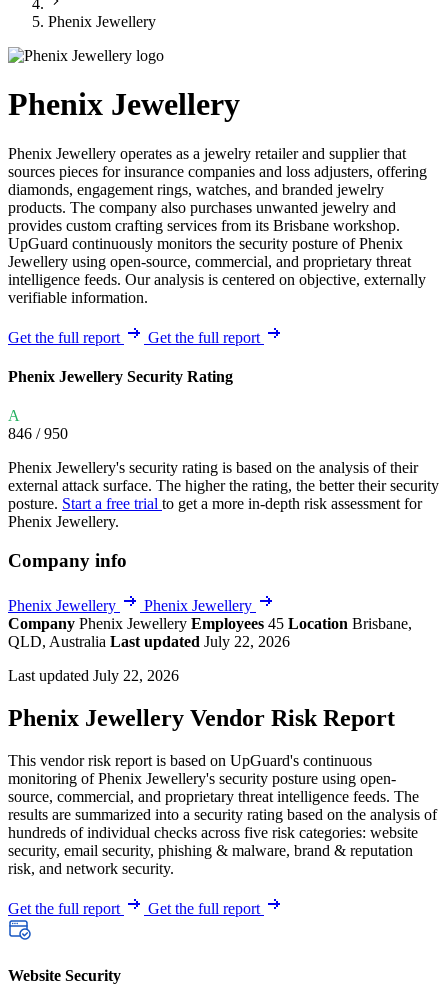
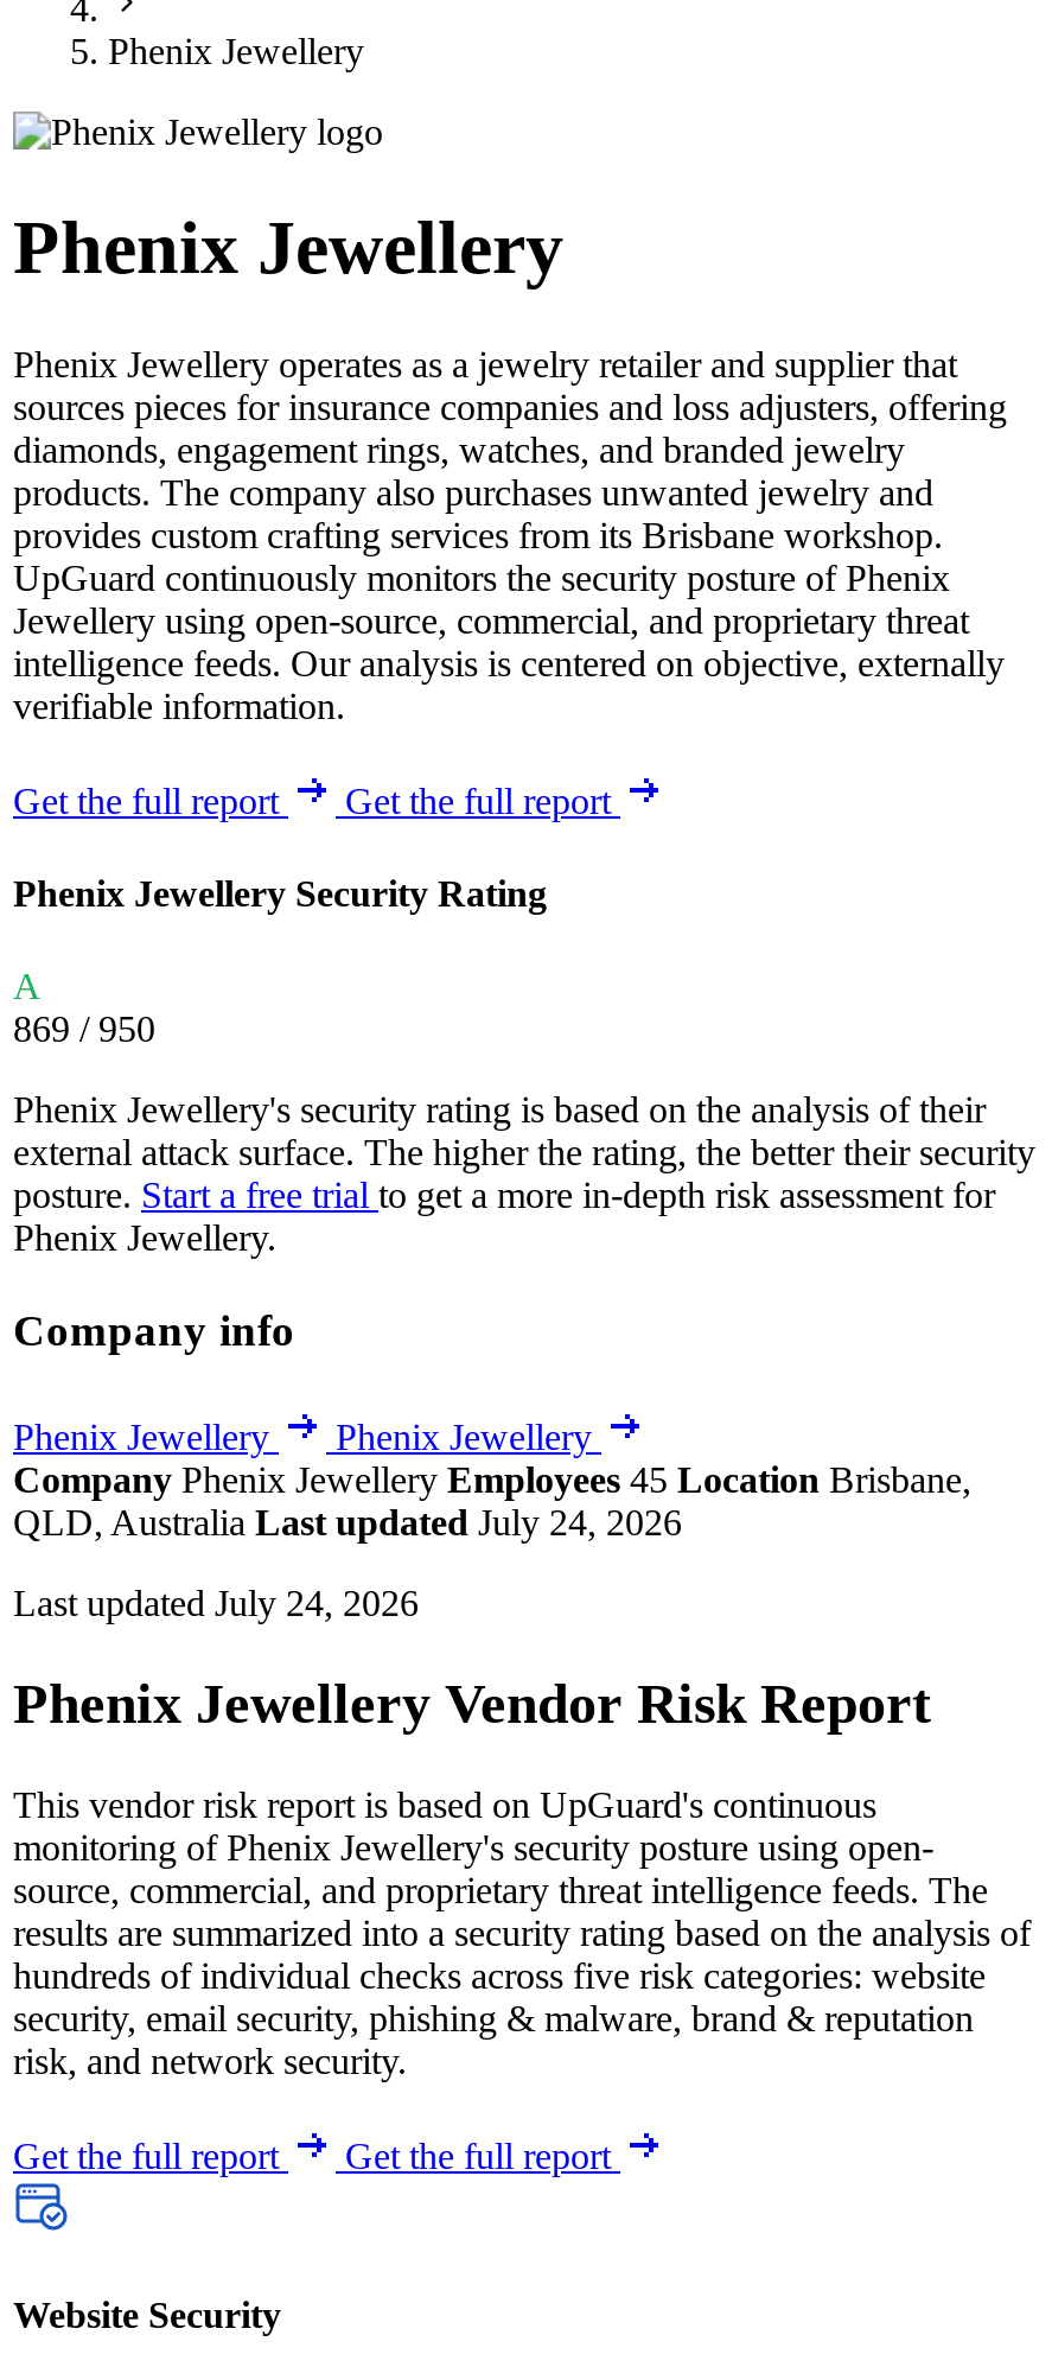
- 846 / 950
+ 869 / 950

- QLD, Australia Last updated July 22, 2026
+ QLD, Australia Last updated July 24, 2026

- Last updated July 22, 2026
+ Last updated July 24, 2026
